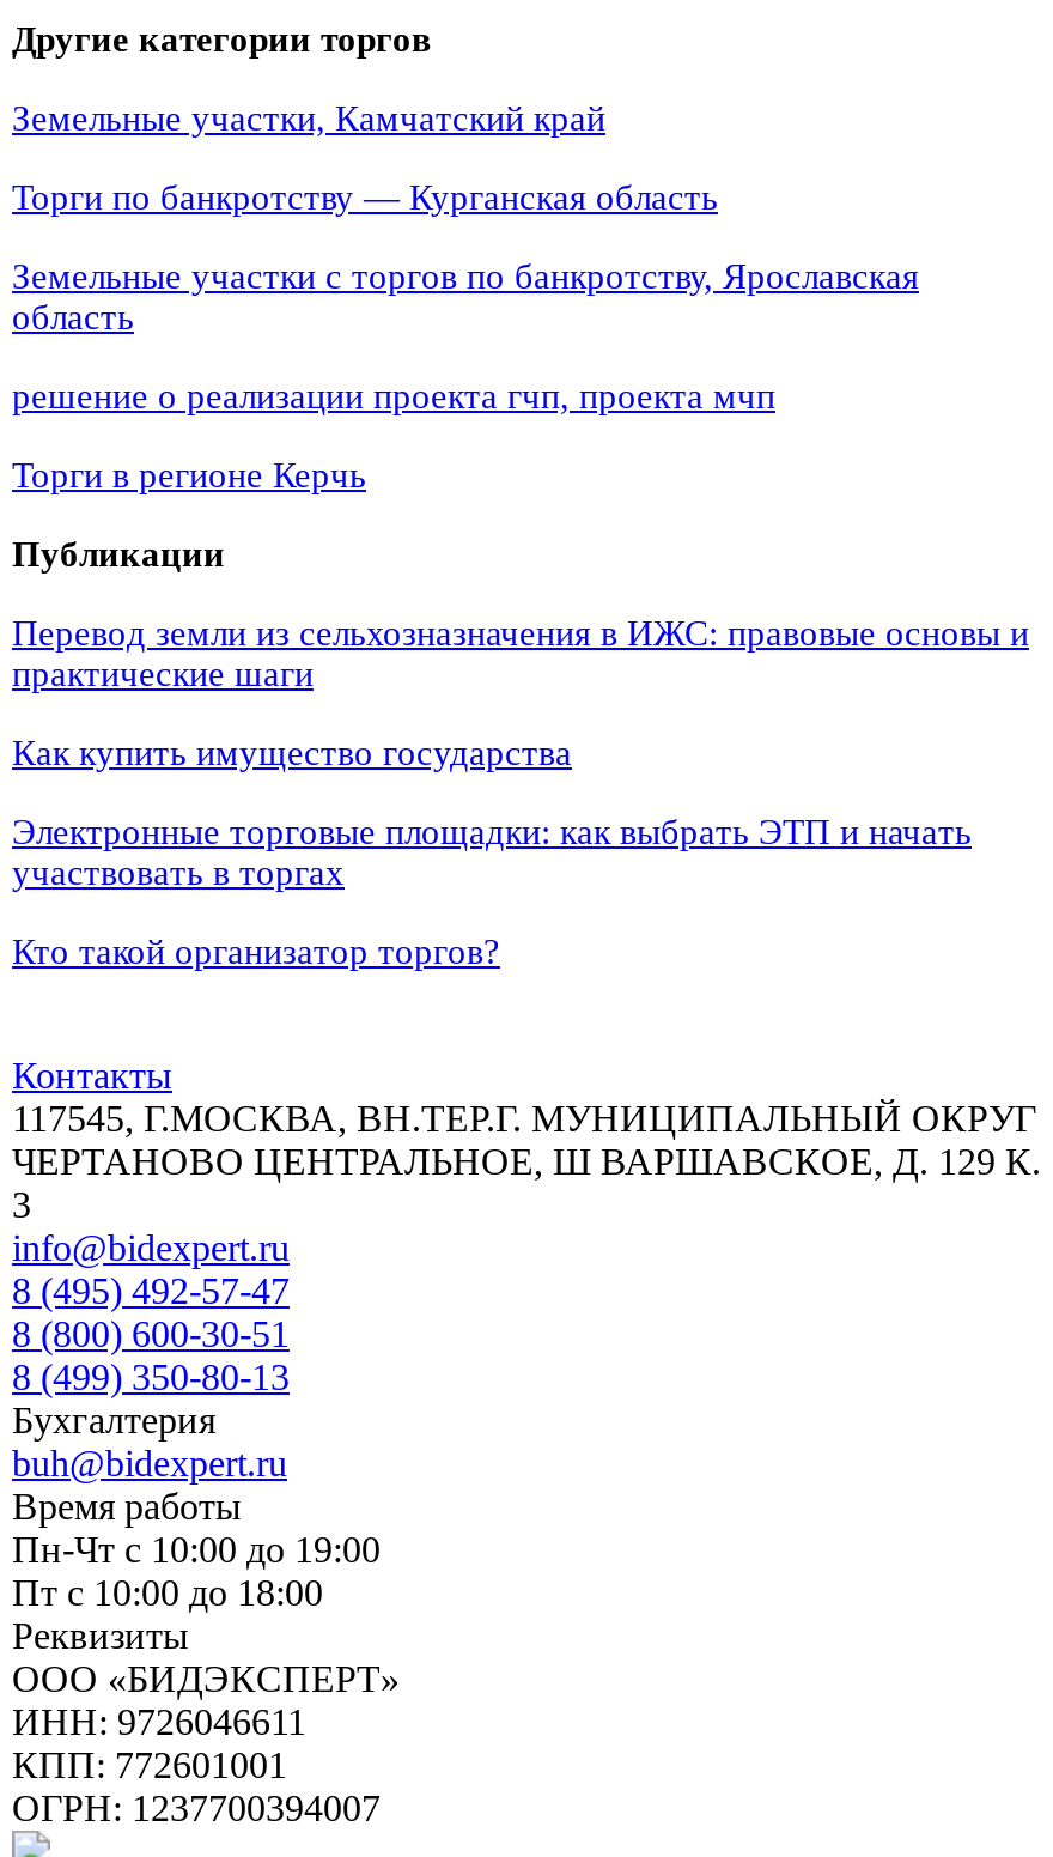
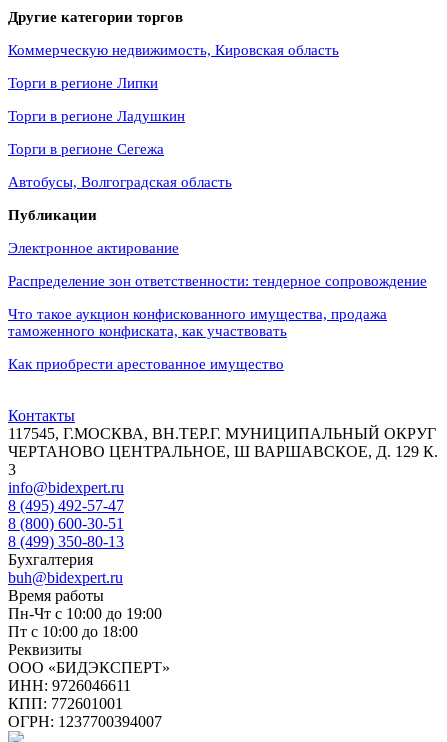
- Земельные участки, Камчатский край
+ Коммерческую недвижимость, Кировская область

- Торги по банкротству — Курганская область
+ Торги в регионе Липки

- Земельные участки с торгов по банкротству, Ярославская
- область
+ Торги в регионе Ладушкин

- решение о реализации проекта гчп, проекта мчп
+ Торги в регионе Сегежа

- Торги в регионе Керчь
+ Автобусы, Волгоградская область

- Перевод земли из сельхозназначения в ИЖС: правовые основы и
- практические шаги
+ Электронное актирование

- Как купить имущество государства
+ Распределение зон ответственности: тендерное сопровождение

- Электронные торговые площадки: как выбрать ЭТП и начать
- участвовать в торгах
+ Что такое аукцион конфискованного имущества, продажа
+ таможенного конфиската, как участвовать

- Кто такой организатор торгов?
+ Как приобрести арестованное имущество
